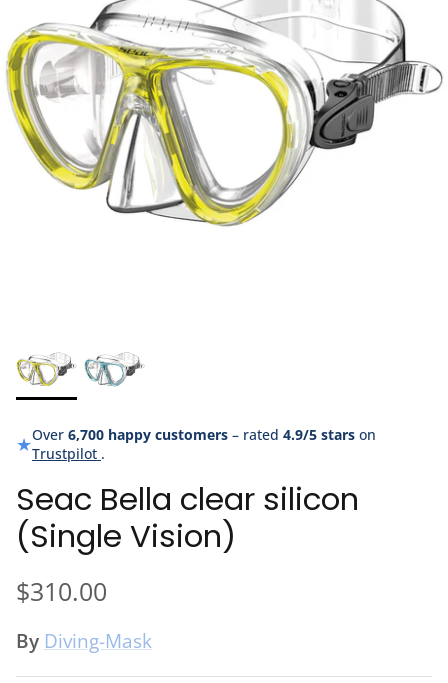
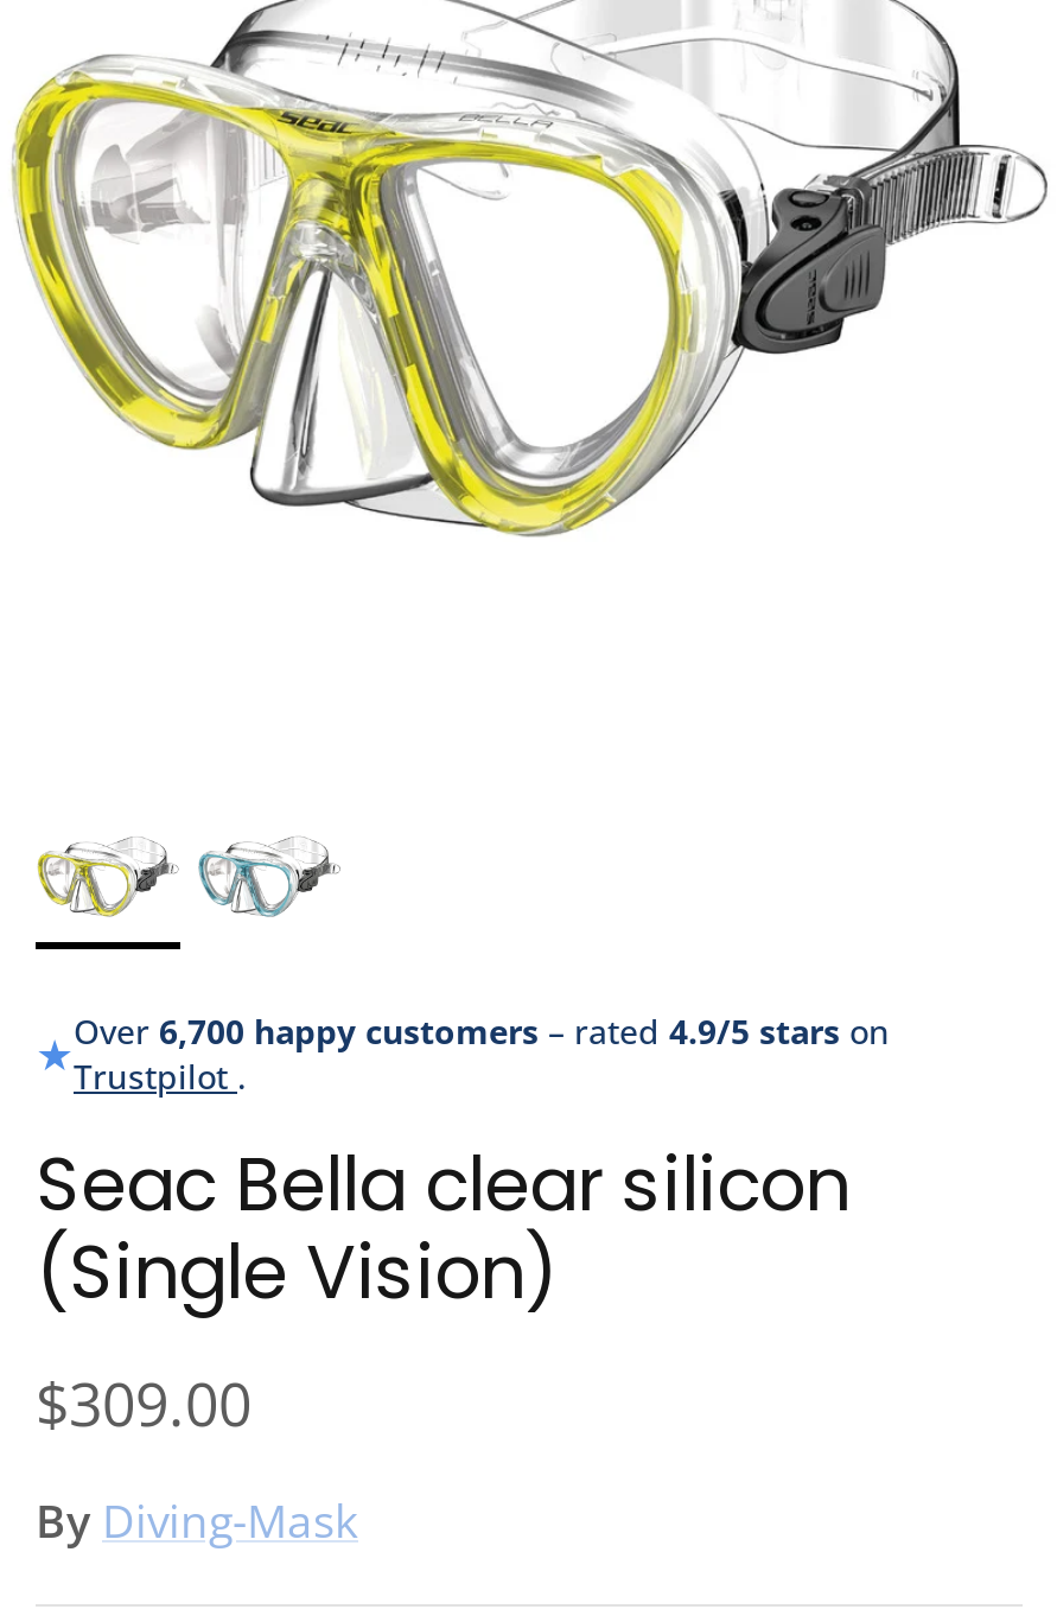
- $310.00
+ $309.00
